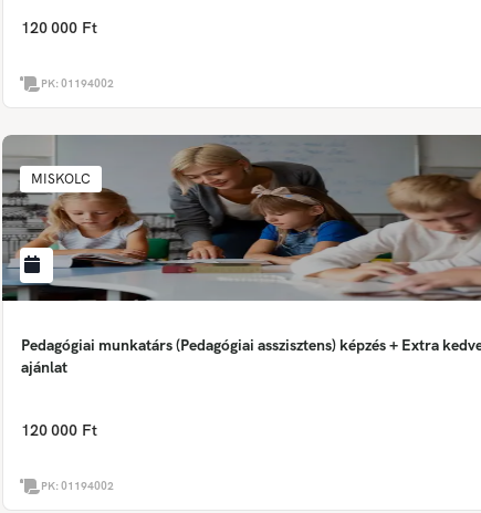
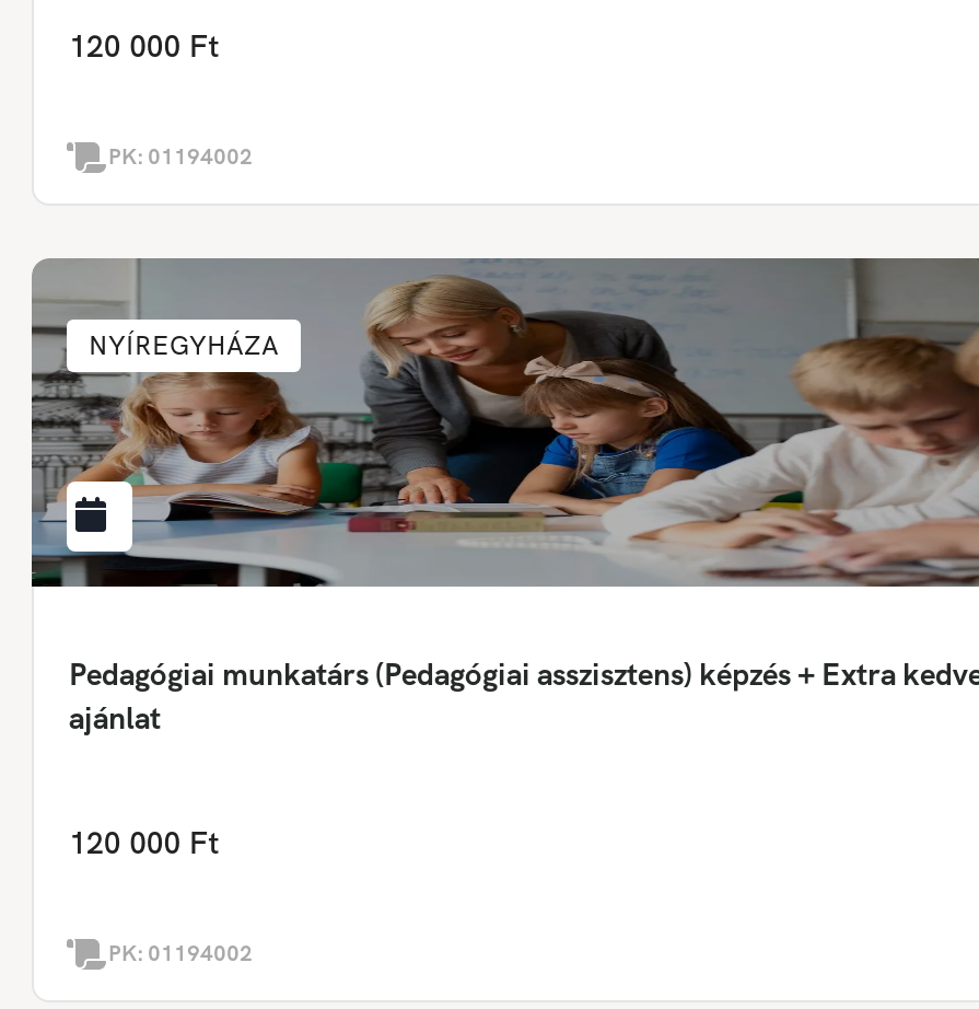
- MISKOLC
+ NYÍREGYHÁZA
